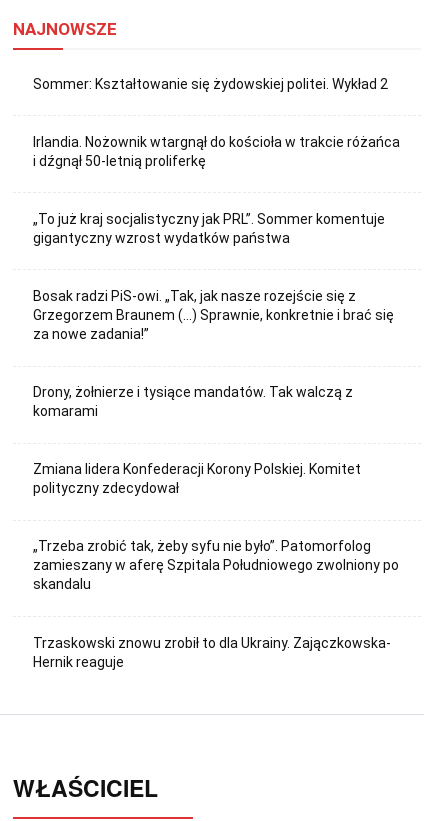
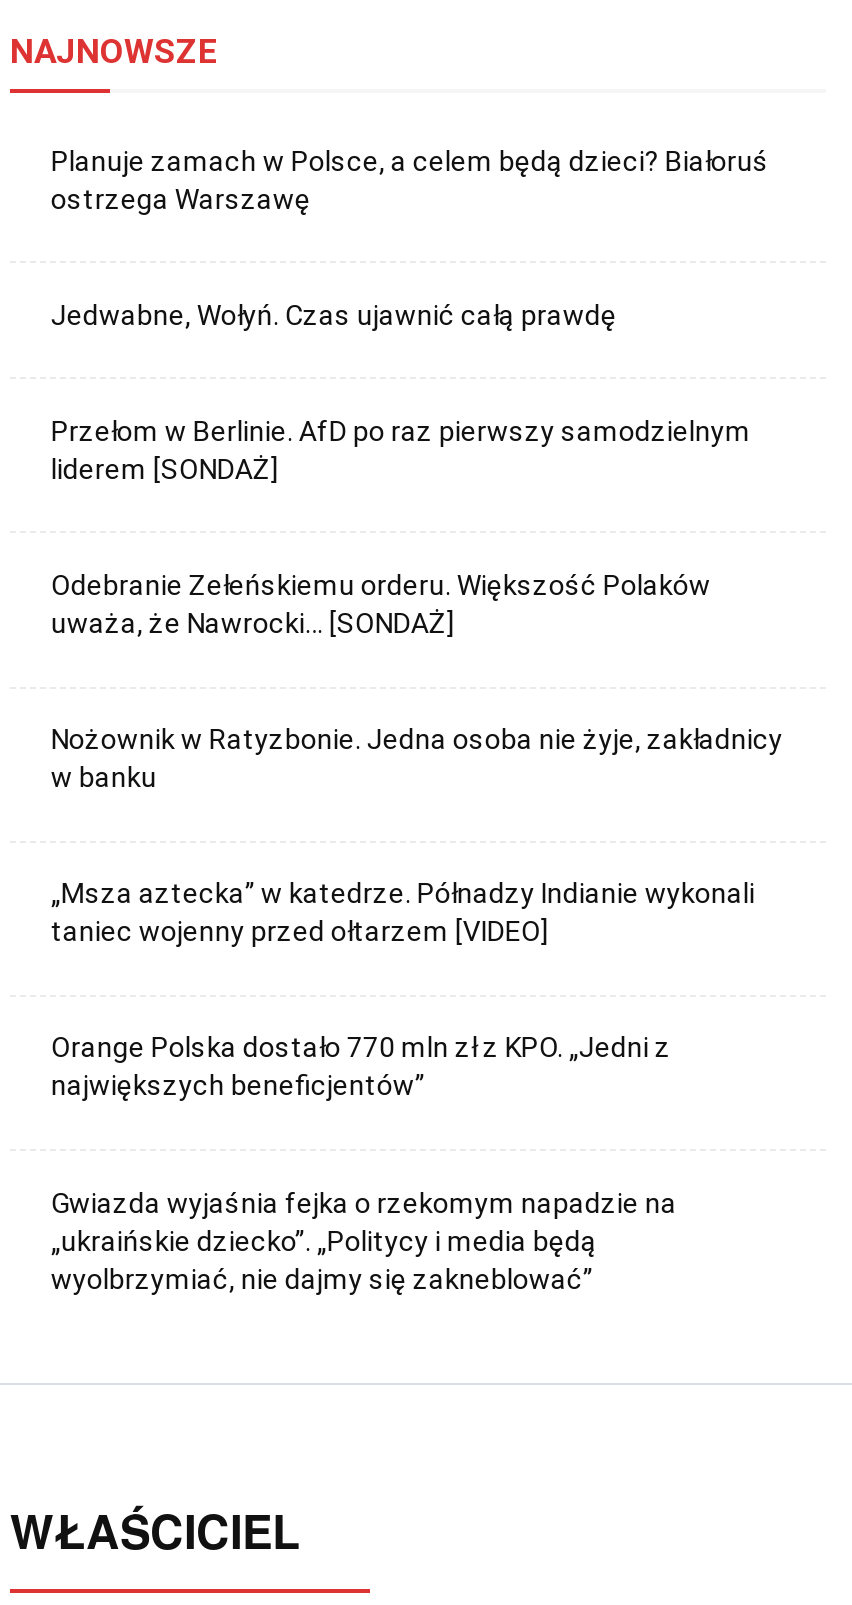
- Sommer: Kształtowanie się żydowskiej politei. Wykład 2
+ Planuje zamach w Polsce, a celem będą dzieci? Białoruś
+ ostrzega Warszawę

- Irlandia. Nożownik wtargnął do kościoła w trakcie różańca
- i dźgnął 50-letnią proliferkę
+ Jedwabne, Wołyń. Czas ujawnić całą prawdę

- „To już kraj socjalistyczny jak PRL”. Sommer komentuje
- gigantyczny wzrost wydatków państwa
+ Przełom w Berlinie. AfD po raz pierwszy samodzielnym
+ liderem [SONDAŻ]

- Bosak radzi PiS-owi. „Tak, jak nasze rozejście się z
- Grzegorzem Braunem (…) Sprawnie, konkretnie i brać się
- za nowe zadania!”
+ Odebranie Zełeńskiemu orderu. Większość Polaków
+ uważa, że Nawrocki… [SONDAŻ]

- Drony, żołnierze i tysiące mandatów. Tak walczą z
- komarami
+ Nożownik w Ratyzbonie. Jedna osoba nie żyje, zakładnicy
+ w banku

- Zmiana lidera Konfederacji Korony Polskiej. Komitet
- polityczny zdecydował
+ „Msza aztecka” w katedrze. Półnadzy Indianie wykonali
+ taniec wojenny przed ołtarzem [VIDEO]

- „Trzeba zrobić tak, żeby syfu nie było”. Patomorfolog
- zamieszany w aferę Szpitala Południowego zwolniony po
- skandalu
+ Orange Polska dostało 770 mln zł z KPO. „Jedni z
+ największych beneficjentów”

- Trzaskowski znowu zrobił to dla Ukrainy. Zajączkowska-
- Hernik reaguje
+ Gwiazda wyjaśnia fejka o rzekomym napadzie na
+ „ukraińskie dziecko”. „Politycy i media będą
+ wyolbrzymiać, nie dajmy się zakneblować”
